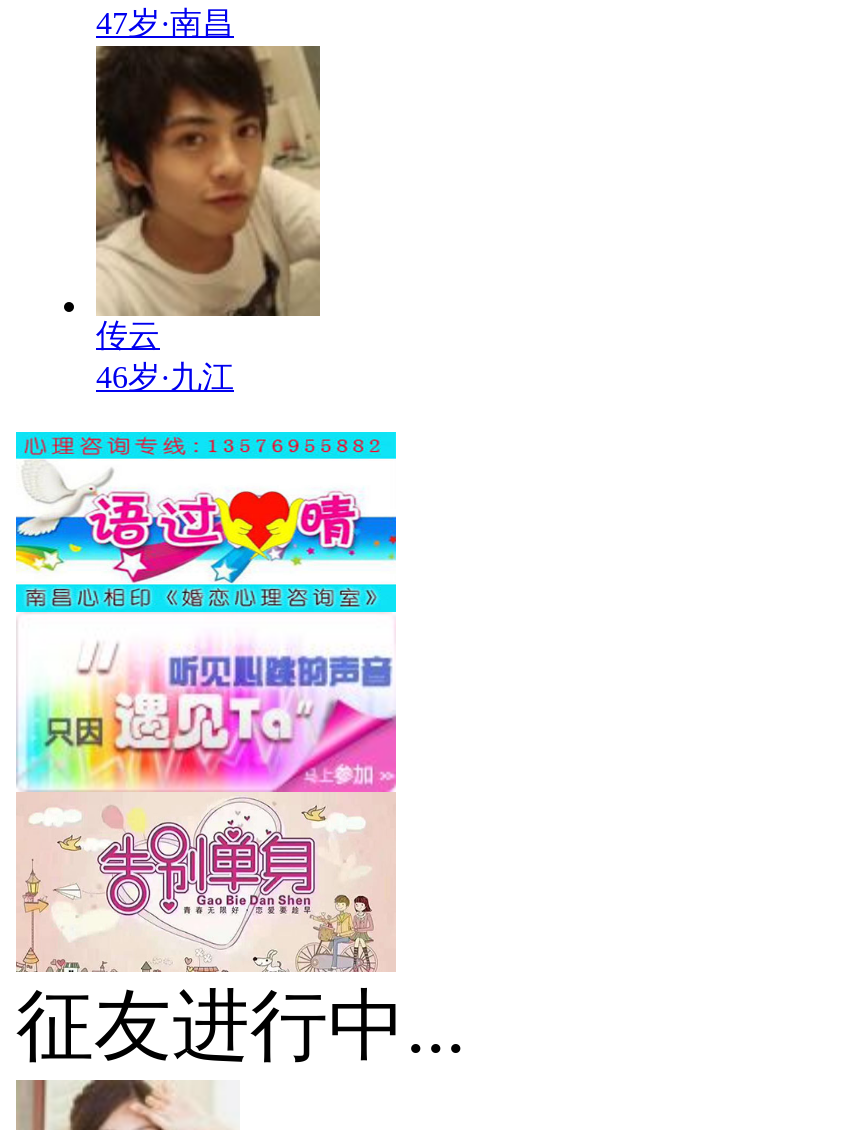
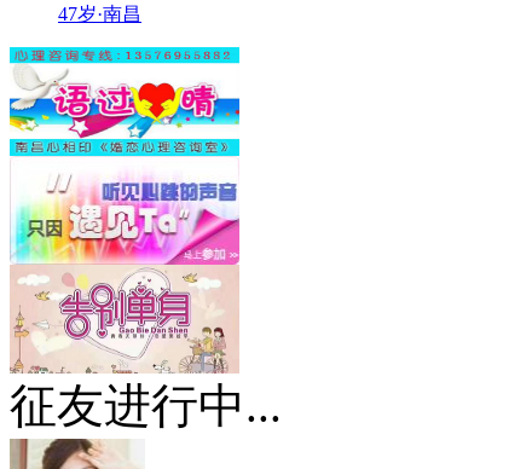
- [image]
- 传云
- 46岁·九江
